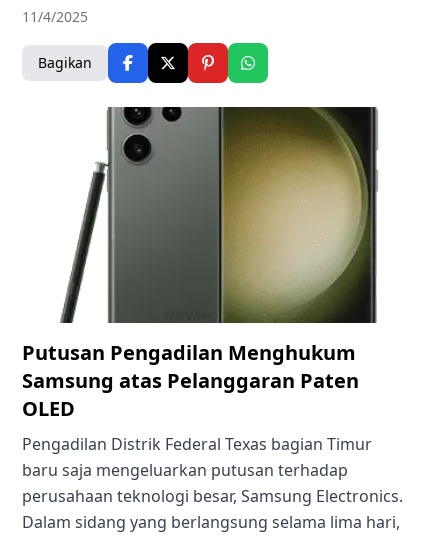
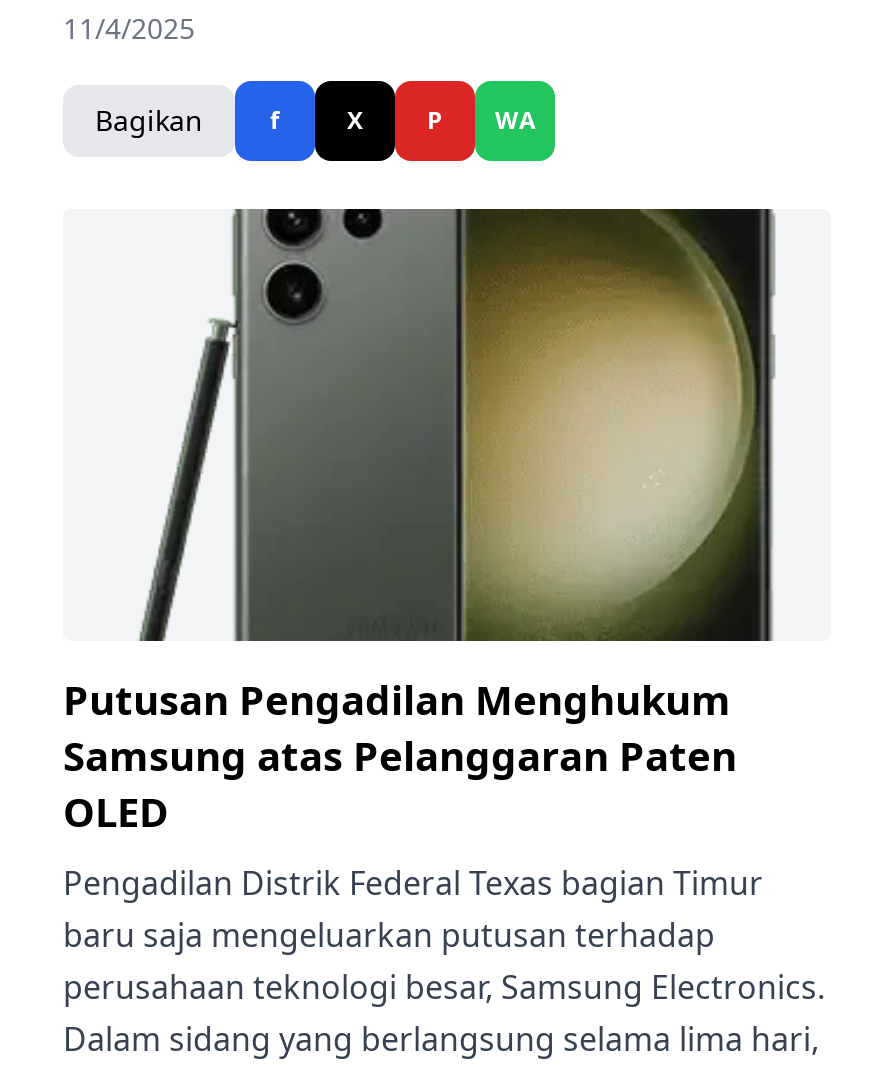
+ f
+ X
+ P
+ WA
